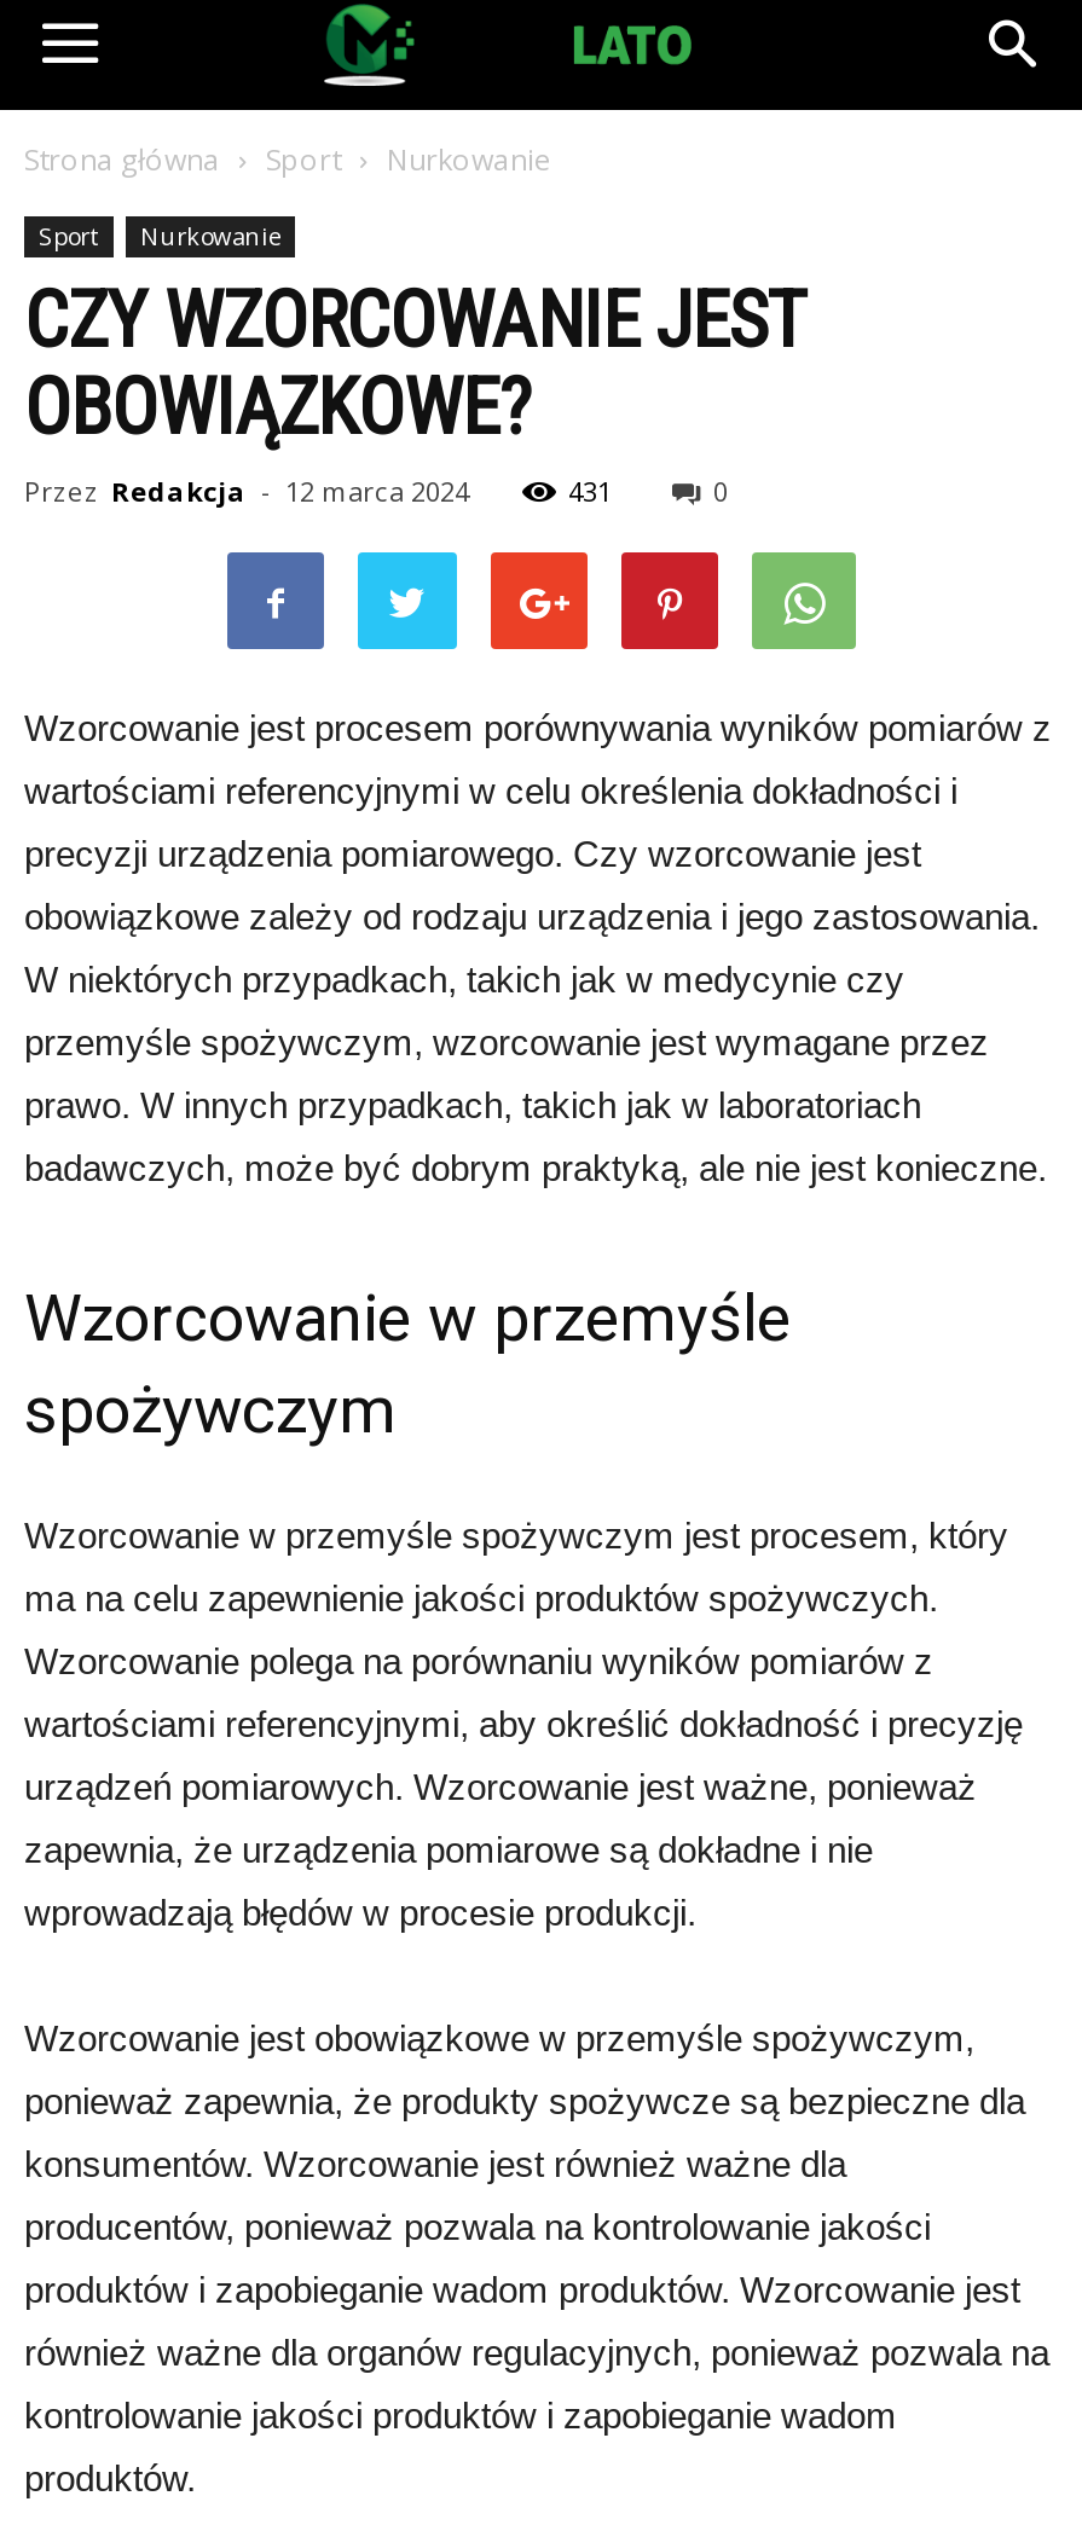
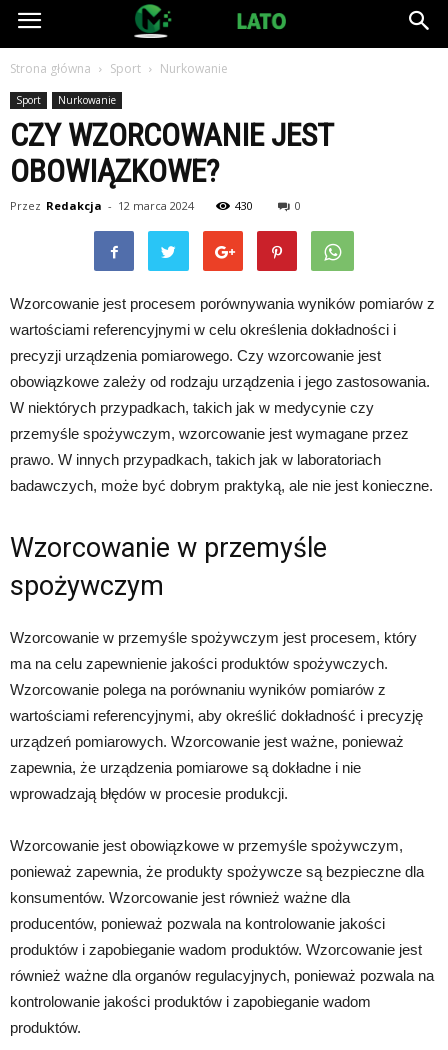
- 431
+ 430
